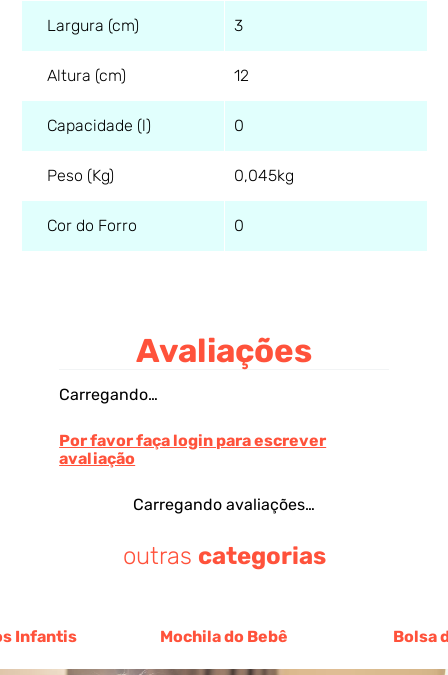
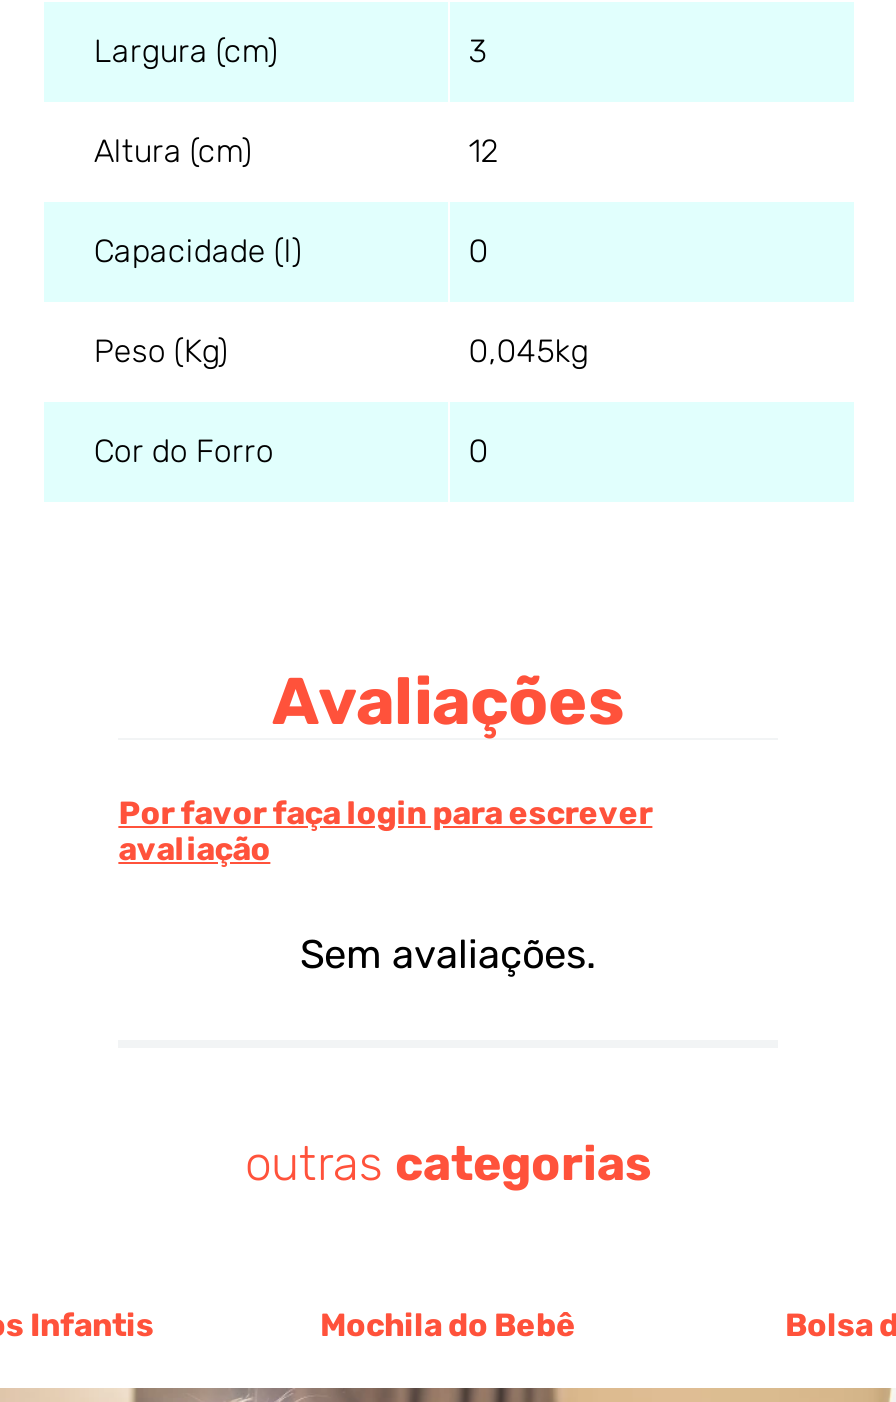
- Carregando…

moved up: Por favor faça login para escrever | avaliação

- Carregando avaliações…
+ Sem avaliações.
